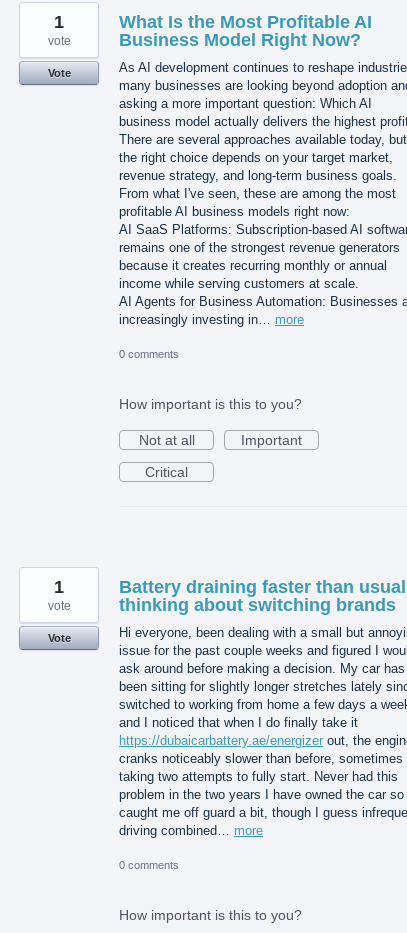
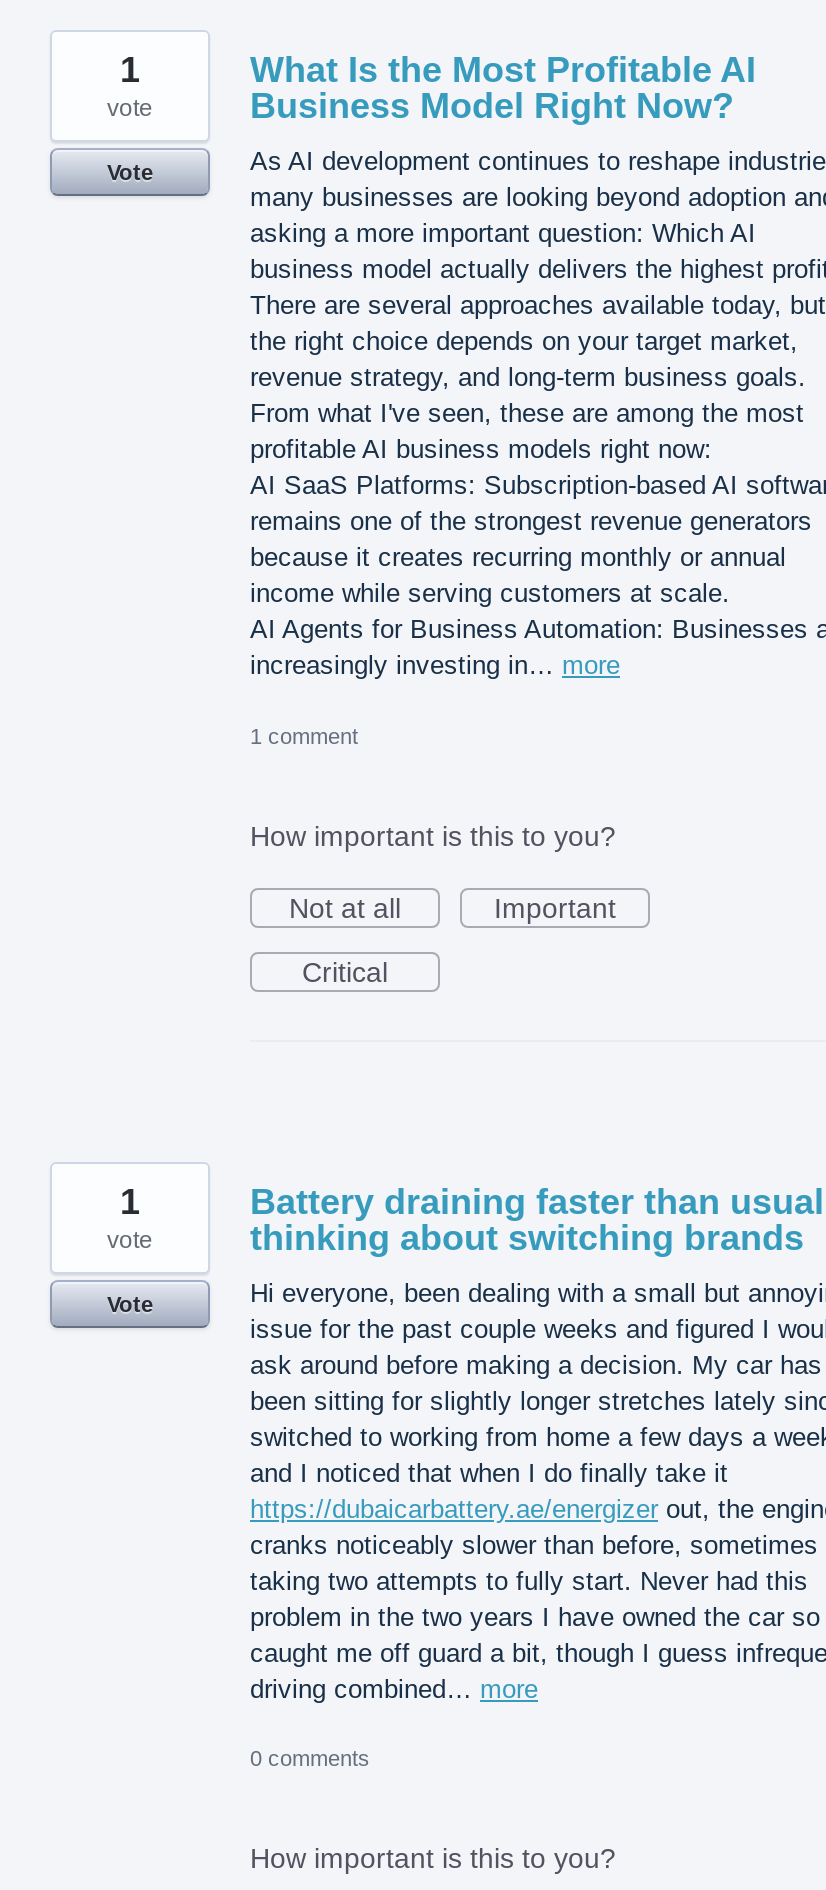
- 0 comments
+ 1 comment
